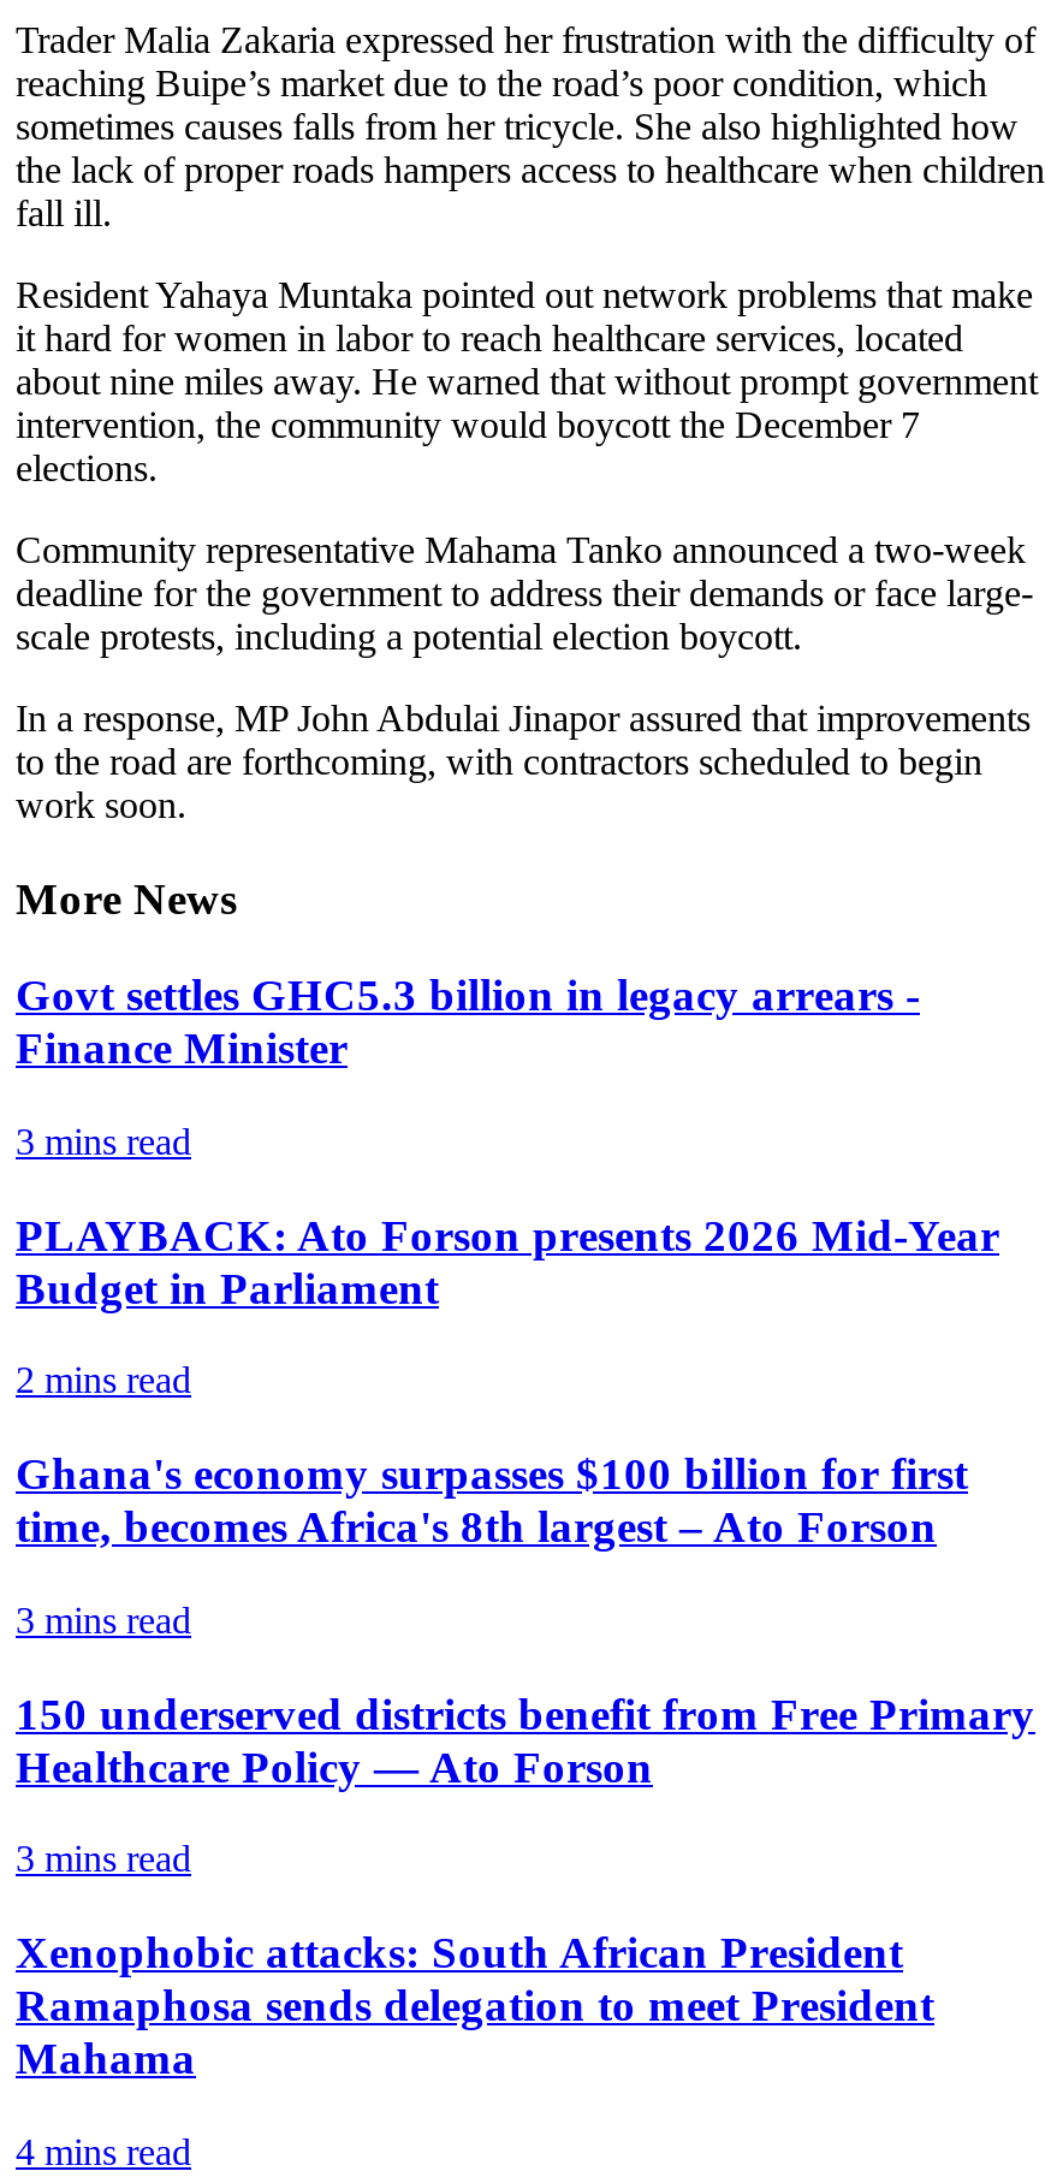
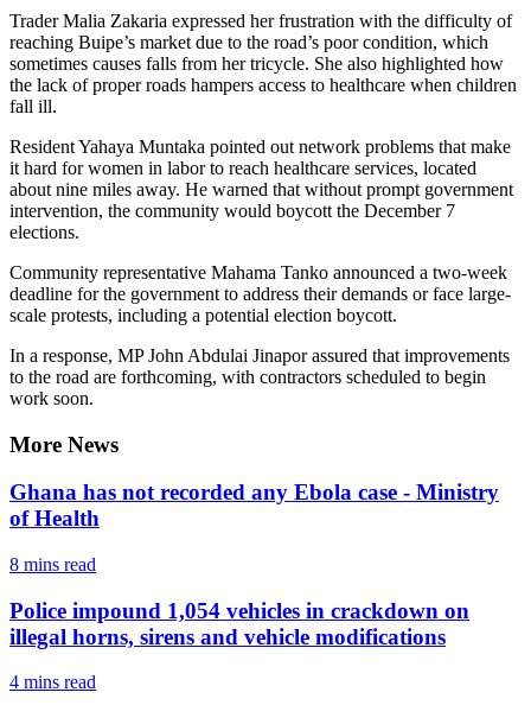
- Govt settles GHC5.3 billion in legacy arrears -
- Finance Minister
- 3 mins read
- PLAYBACK: Ato Forson presents 2026 Mid-Year
- Budget in Parliament
- 2 mins read
- Ghana's economy surpasses $100 billion for first
- time, becomes Africa's 8th largest – Ato Forson
- 3 mins read
- 150 underserved districts benefit from Free Primary
- Healthcare Policy — Ato Forson
- 3 mins read
- Xenophobic attacks: South African President
- Ramaphosa sends delegation to meet President
- Mahama
+ Ghana has not recorded any Ebola case - Ministry
+ of Health
+ 8 mins read
+ Police impound 1,054 vehicles in crackdown on
+ illegal horns, sirens and vehicle modifications
